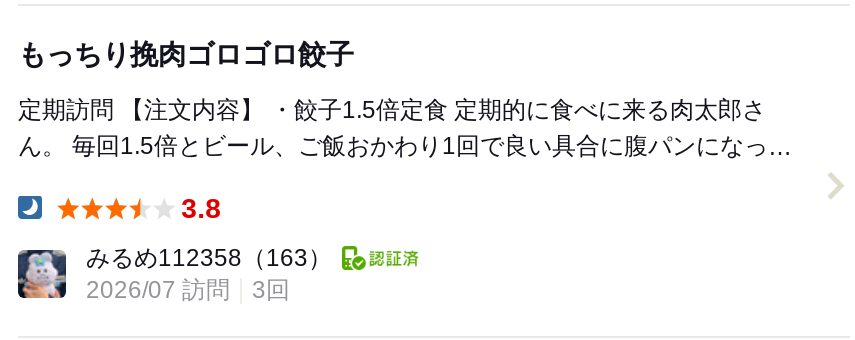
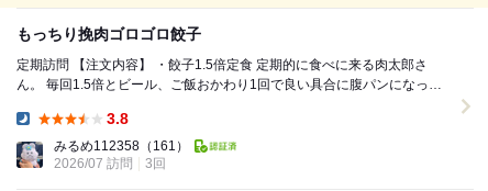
- みるめ112358（163）
+ みるめ112358（161）
